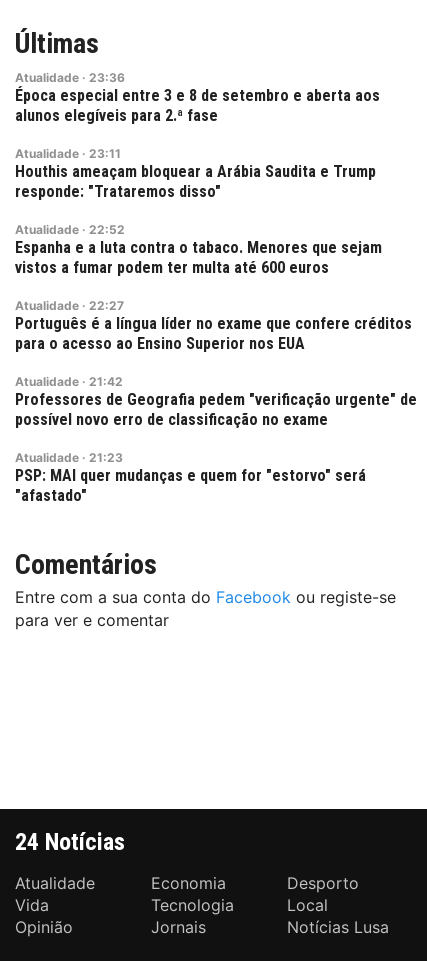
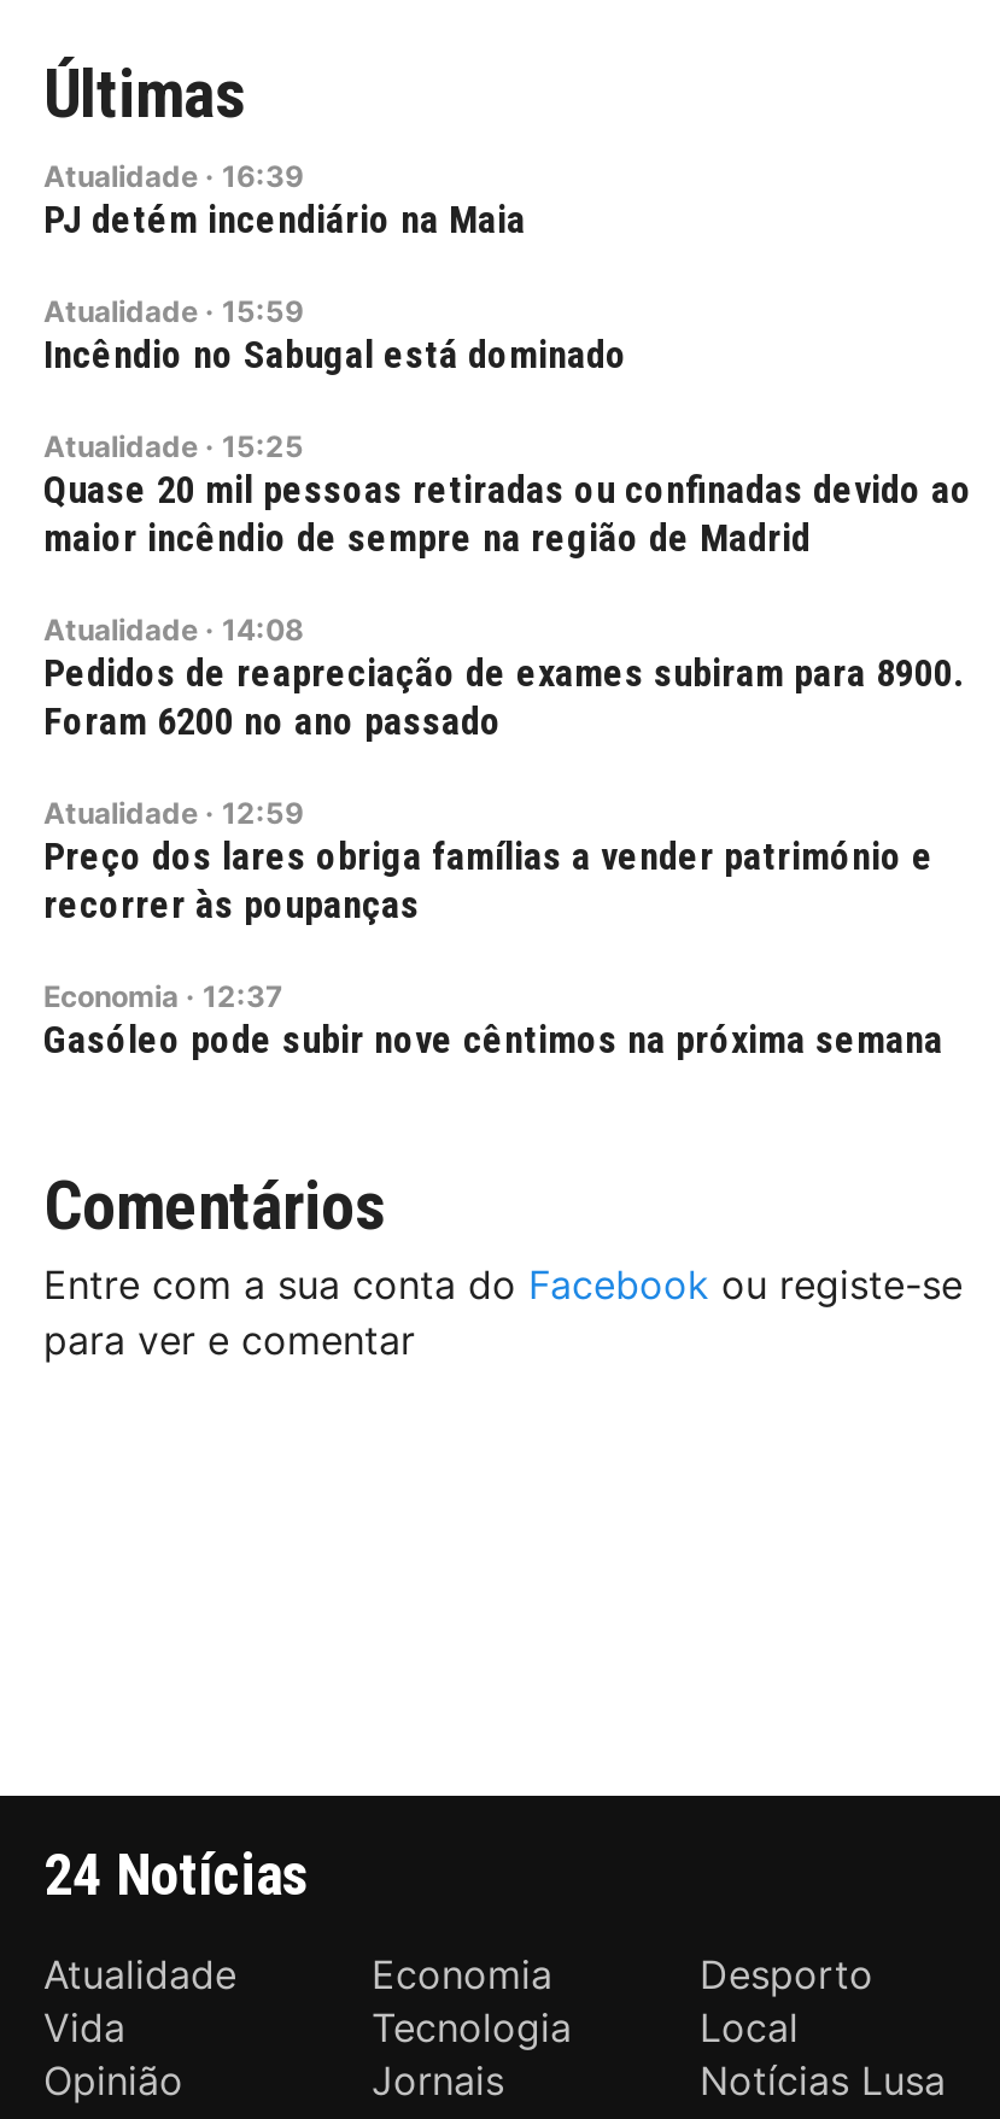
- Atualidade · 23:36
- Época especial entre 3 e 8 de setembro e aberta aos
- alunos elegíveis para 2.ª fase
+ Atualidade · 16:39
+ PJ detém incendiário na Maia

- Atualidade · 23:11
- Houthis ameaçam bloquear a Arábia Saudita e Trump
- responde: "Trataremos disso"
+ Atualidade · 15:59
+ Incêndio no Sabugal está dominado

- Atualidade · 22:52
- Espanha e a luta contra o tabaco. Menores que sejam
- vistos a fumar podem ter multa até 600 euros
+ Atualidade · 15:25
+ Quase 20 mil pessoas retiradas ou confinadas devido ao
+ maior incêndio de sempre na região de Madrid

- Atualidade · 22:27
- Português é a língua líder no exame que confere créditos
- para o acesso ao Ensino Superior nos EUA
+ Atualidade · 14:08
+ Pedidos de reapreciação de exames subiram para 8900.
+ Foram 6200 no ano passado

- Atualidade · 21:42
- Professores de Geografia pedem "verificação urgente" de
- possível novo erro de classificação no exame
+ Atualidade · 12:59
+ Preço dos lares obriga famílias a vender património e
+ recorrer às poupanças

- Atualidade · 21:23
- PSP: MAI quer mudanças e quem for "estorvo" será
- "afastado"
+ Economia · 12:37
+ Gasóleo pode subir nove cêntimos na próxima semana
